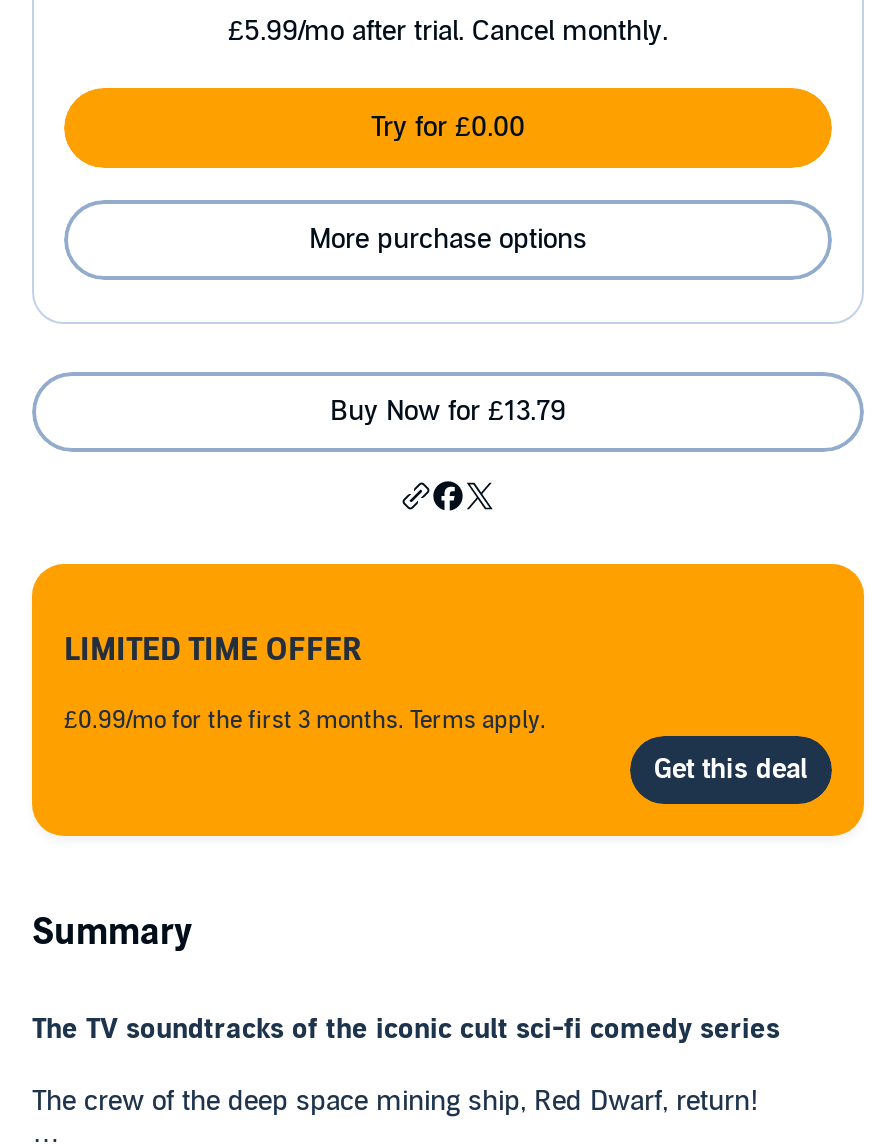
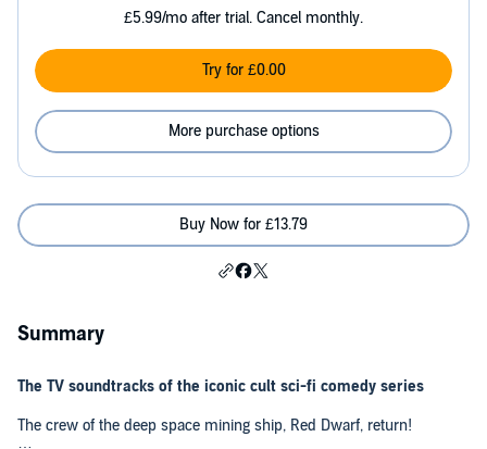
- [image]
- LIMITED TIME OFFER
- £0.99/mo for the first 3 months. Terms apply.
